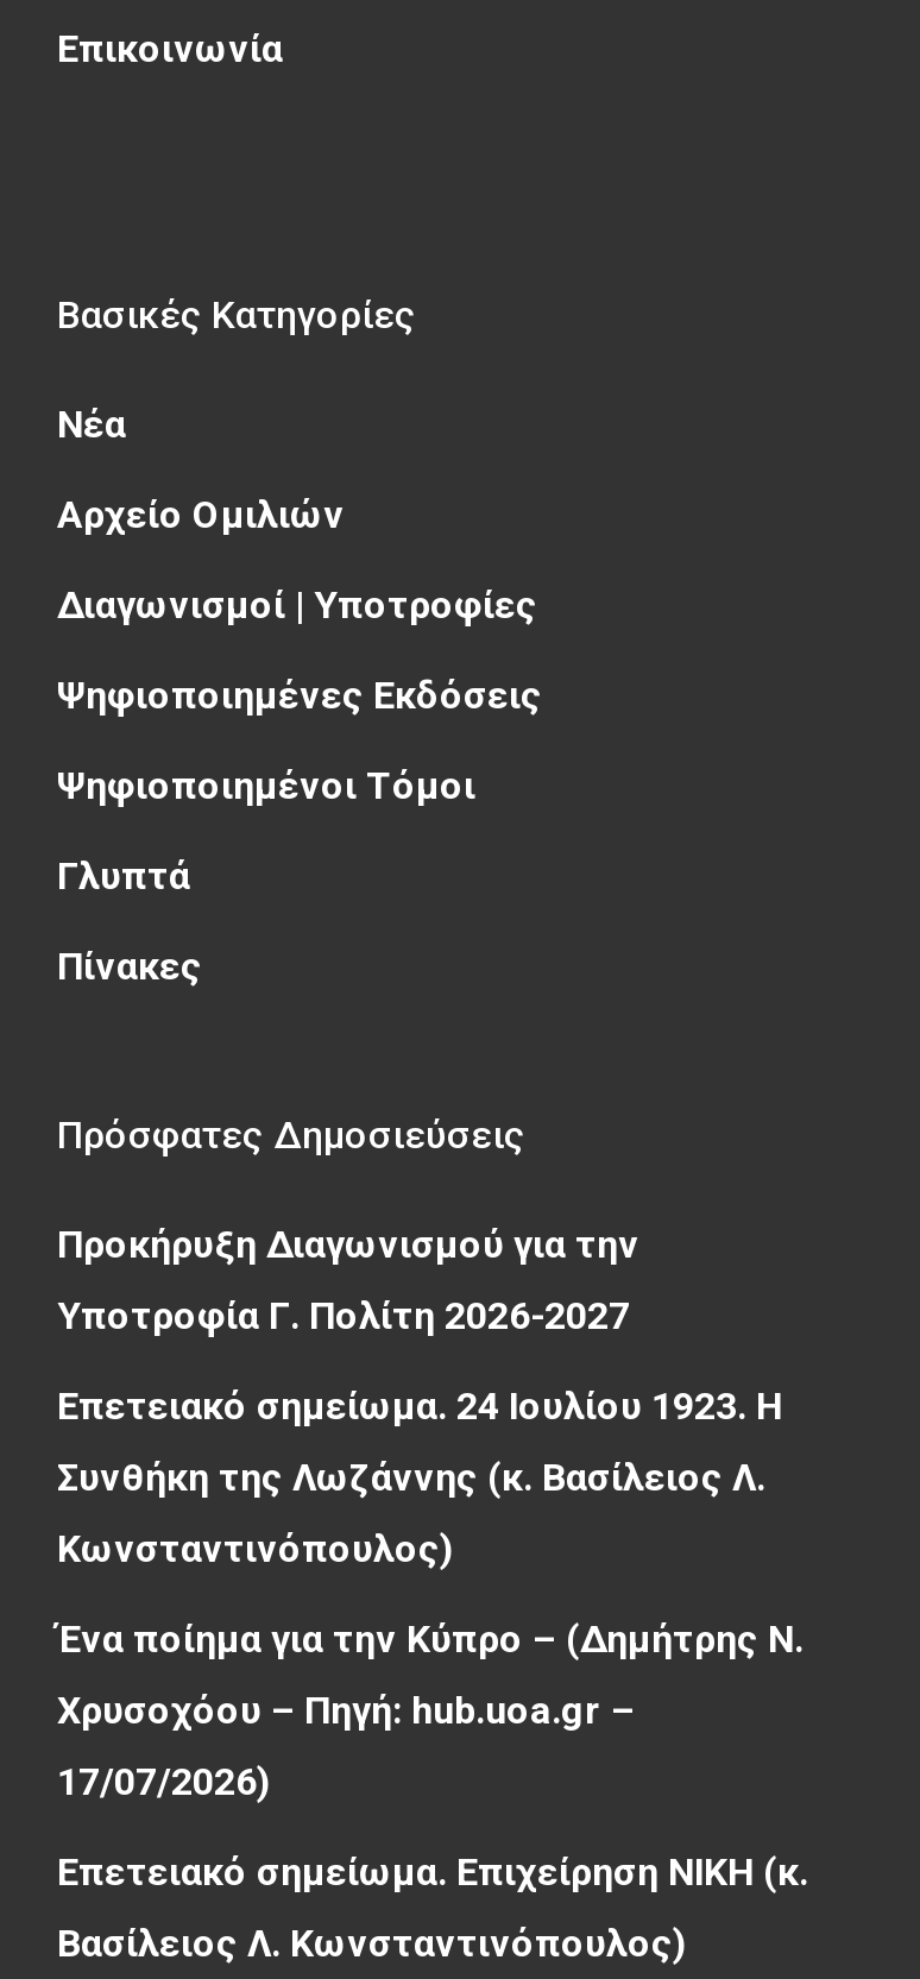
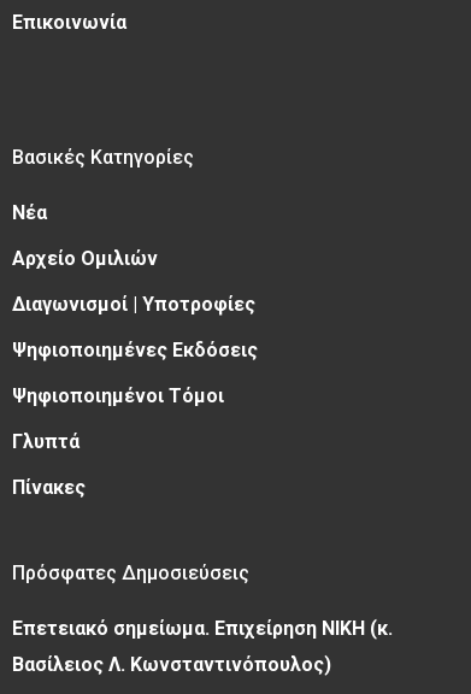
- Προκήρυξη Διαγωνισμού για την
- Υποτροφία Γ. Πολίτη 2026-2027
- Επετειακό σημείωμα. 24 Ιουλίου 1923. Η
- Συνθήκη της Λωζάννης (κ. Βασίλειος Λ.
- Κωνσταντινόπουλος)
- Ένα ποίημα για την Κύπρο – (Δημήτρης Ν.
- Χρυσοχόου – Πηγή: hub.uoa.gr –
- 17/07/2026)
